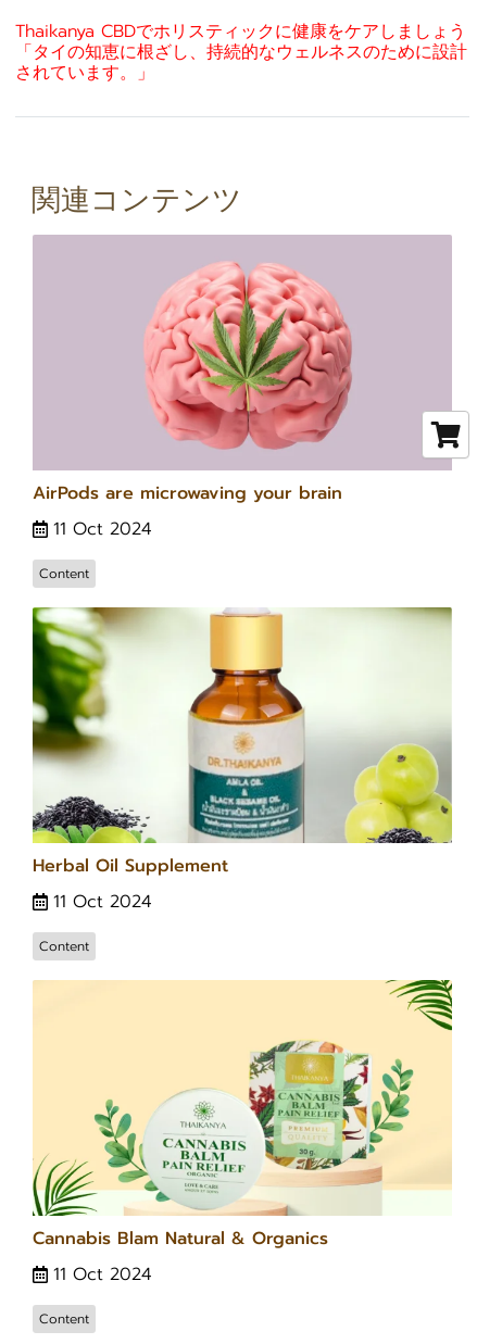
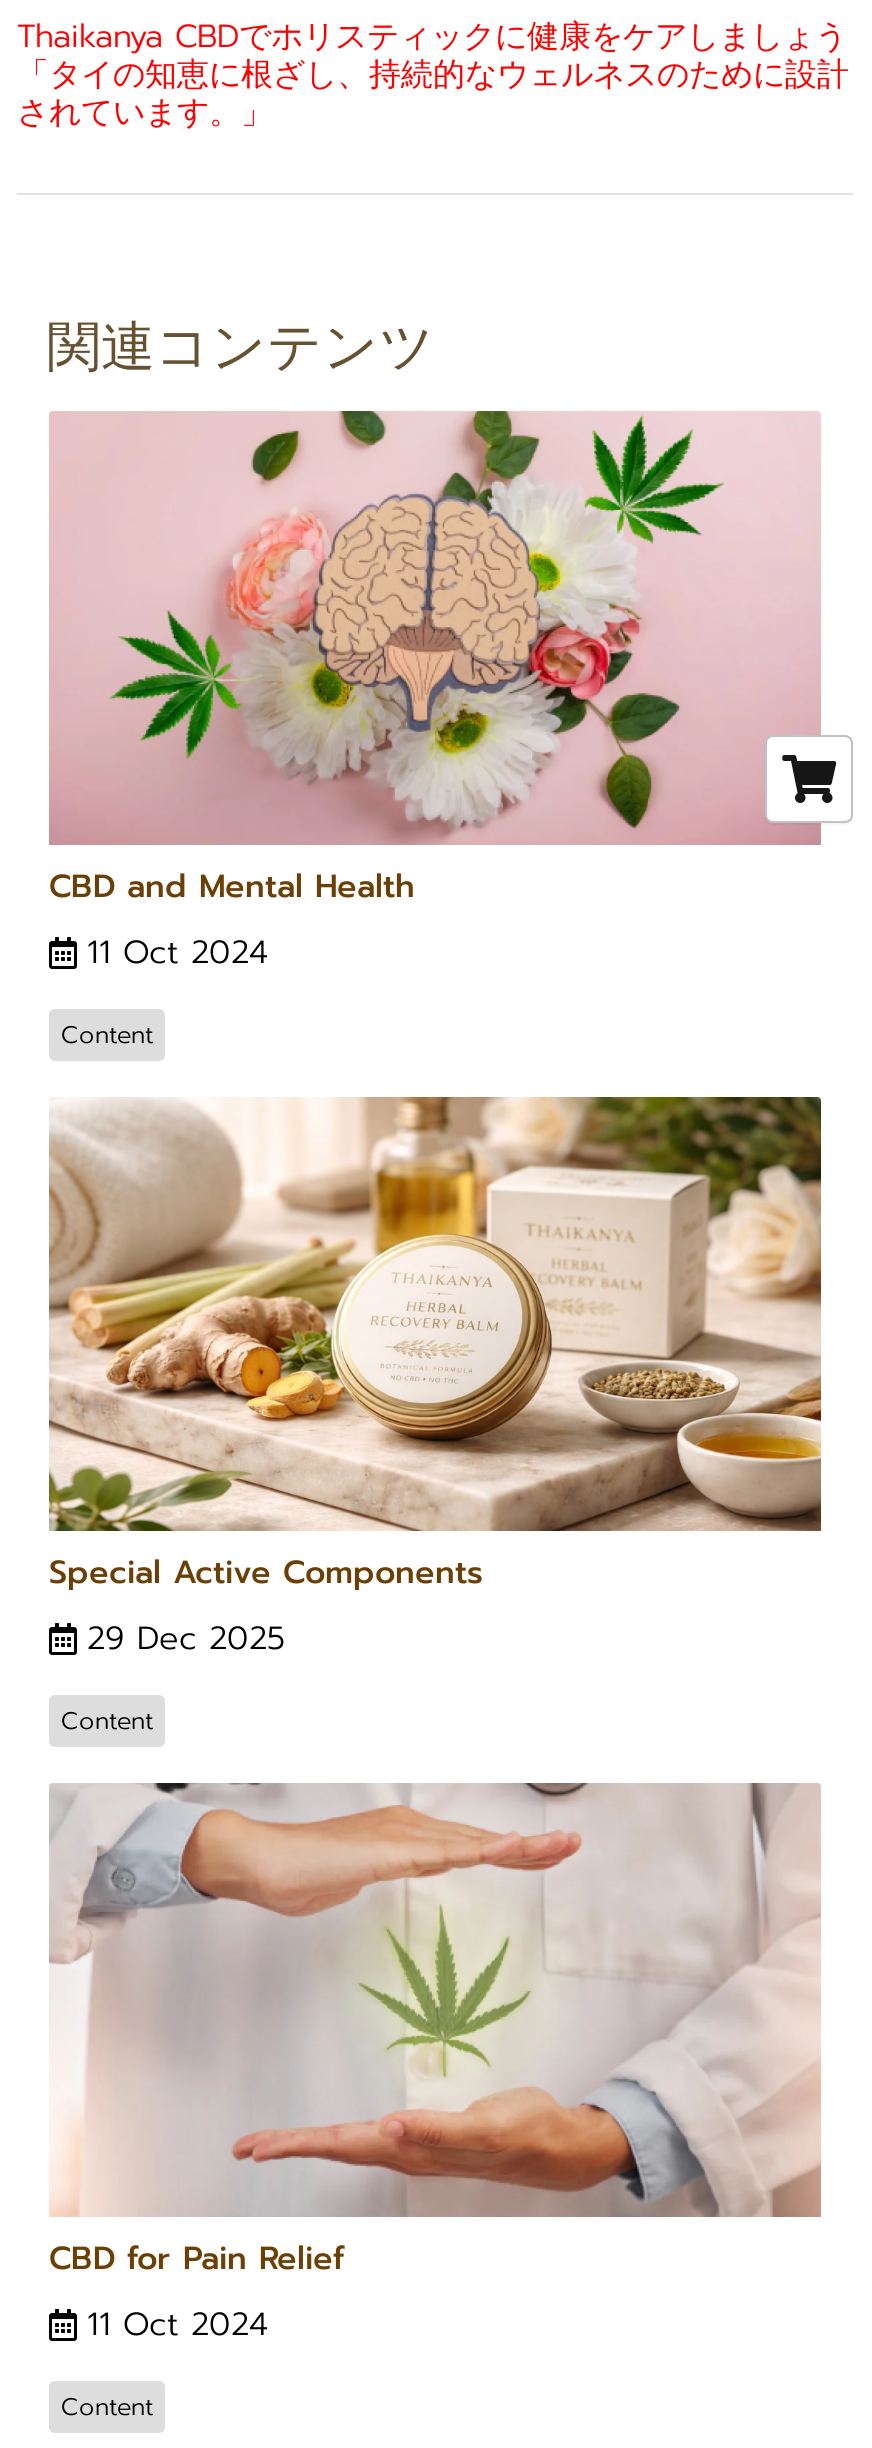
- [image]
- AirPods are microwaving your brain
+ [image]
+ CBD and Mental Health

- [image]
- Herbal Oil Supplement
- 11 Oct 2024
+ [image]
+ Special Active Components
+ 29 Dec 2025

- [image]
- Cannabis Blam Natural & Organics
+ [image]
+ CBD for Pain Relief
